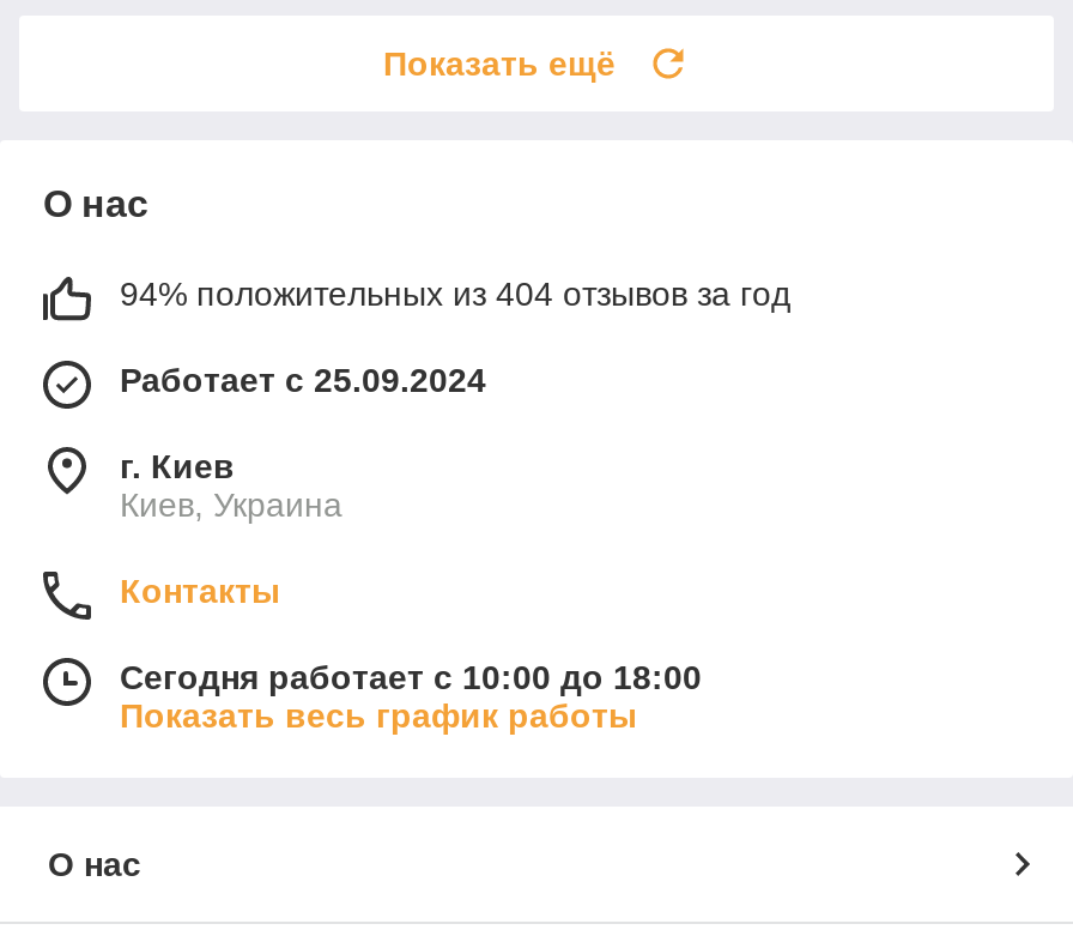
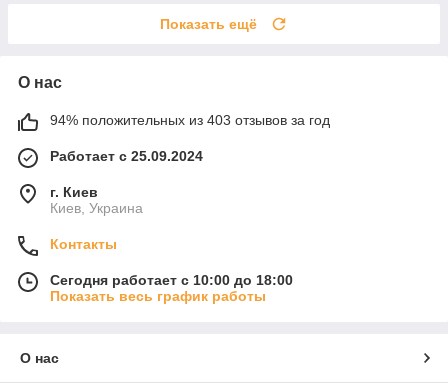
- 94% положительных из 404 отзывов за год
+ 94% положительных из 403 отзывов за год
